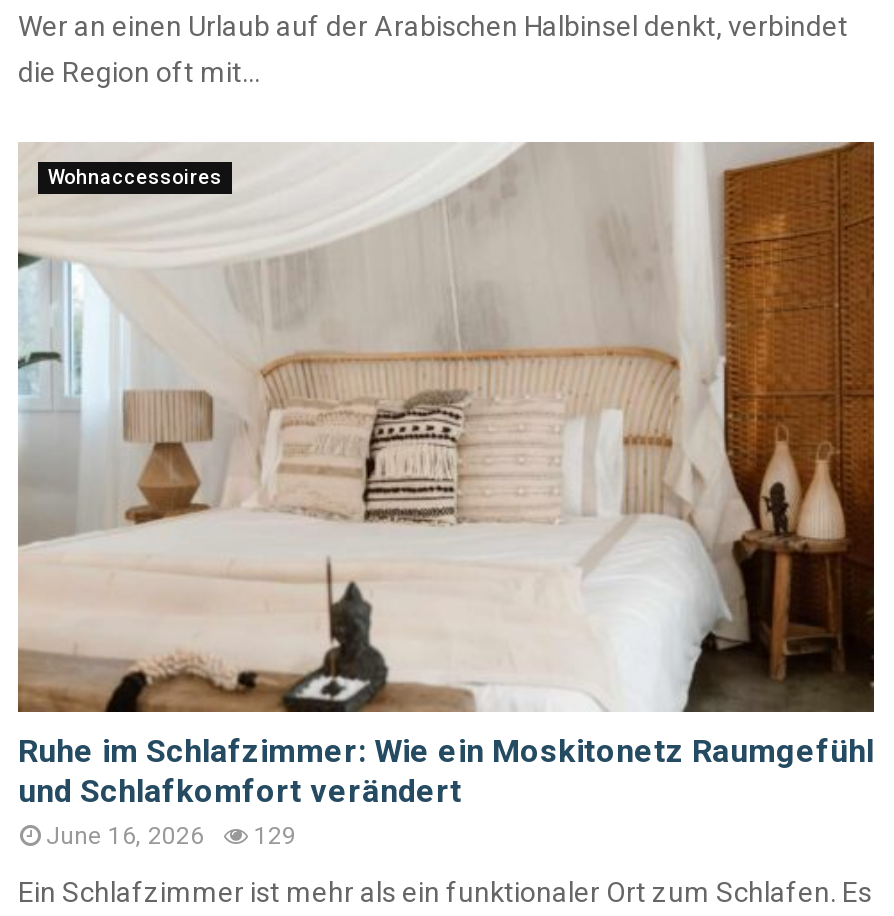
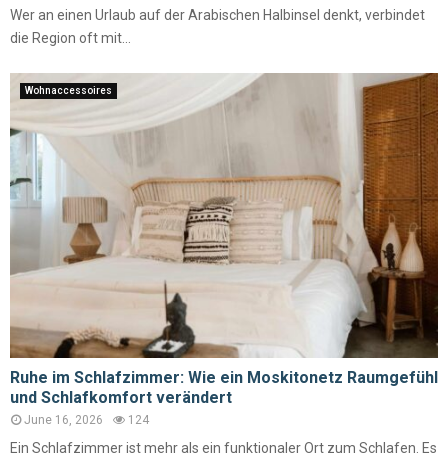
- June 16, 2026 129
+ June 16, 2026 124
